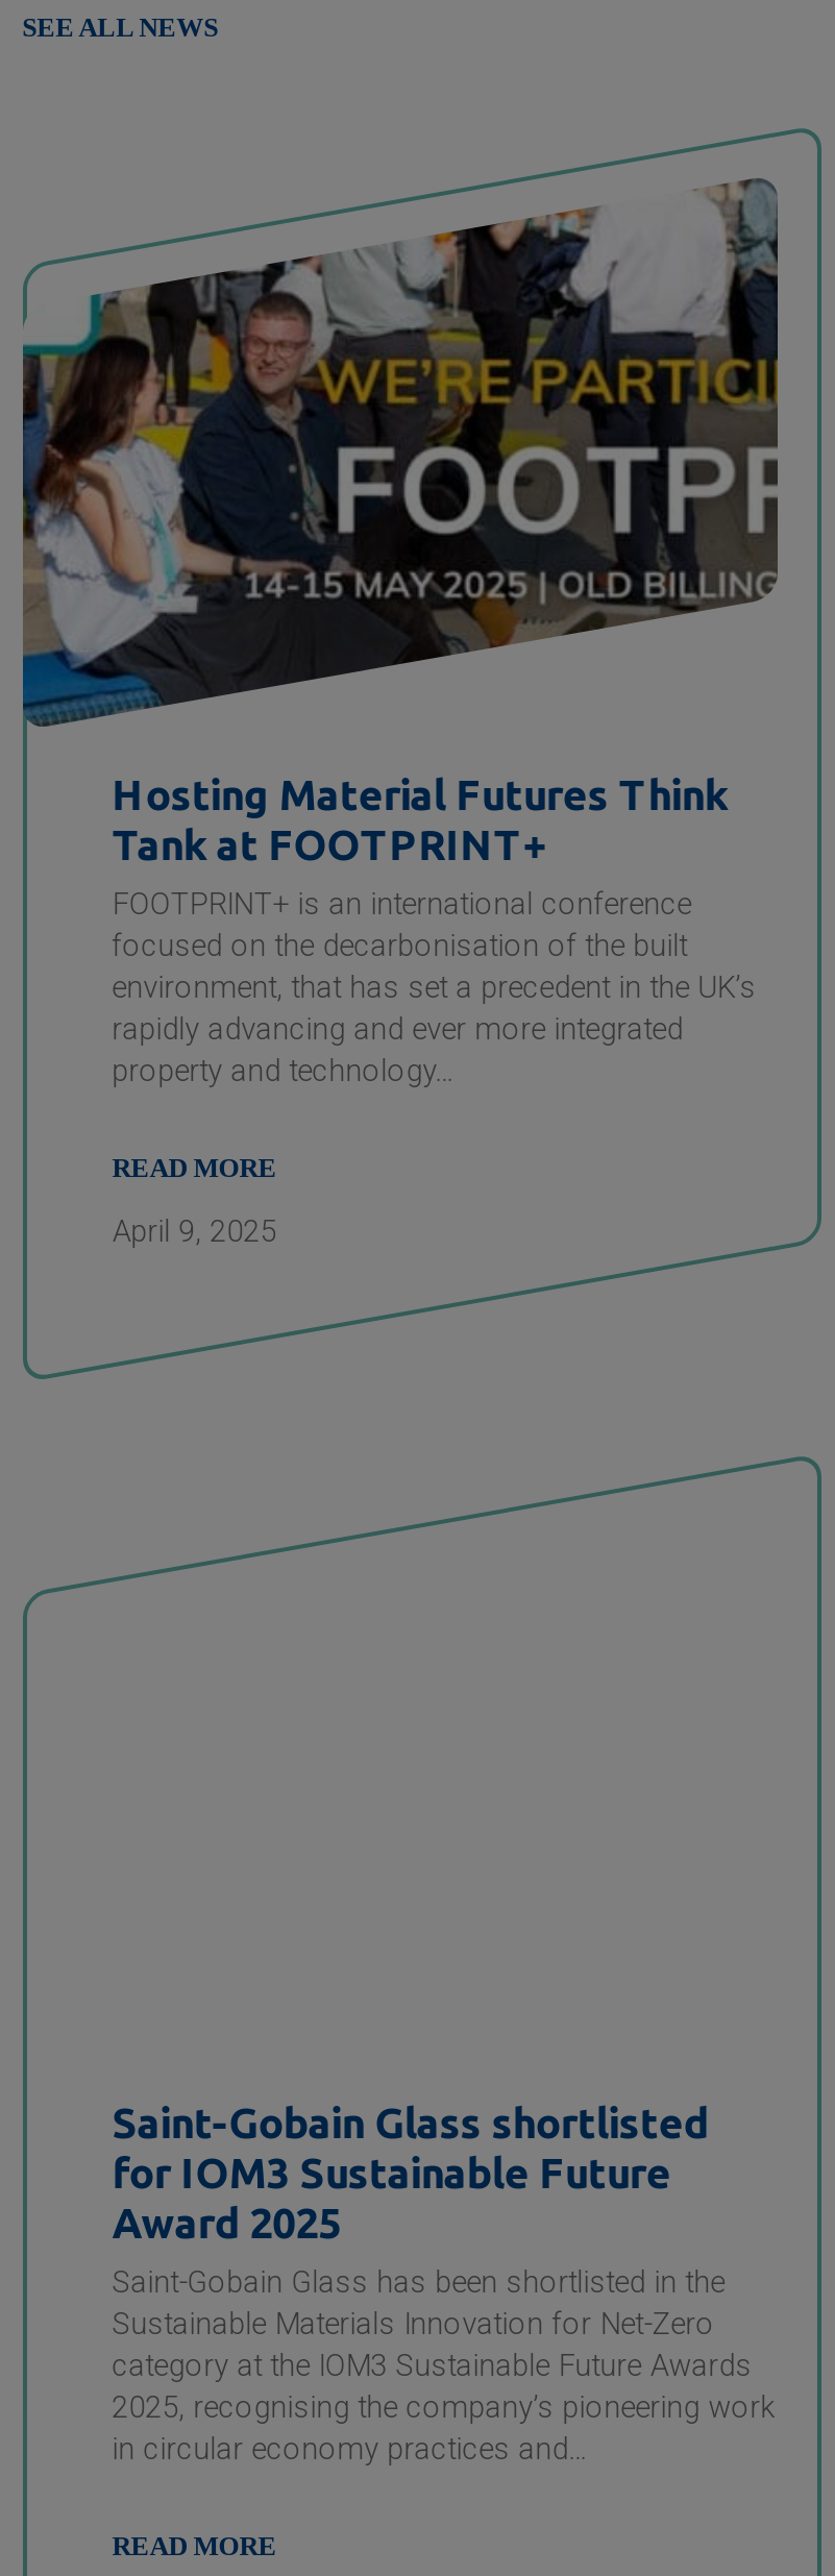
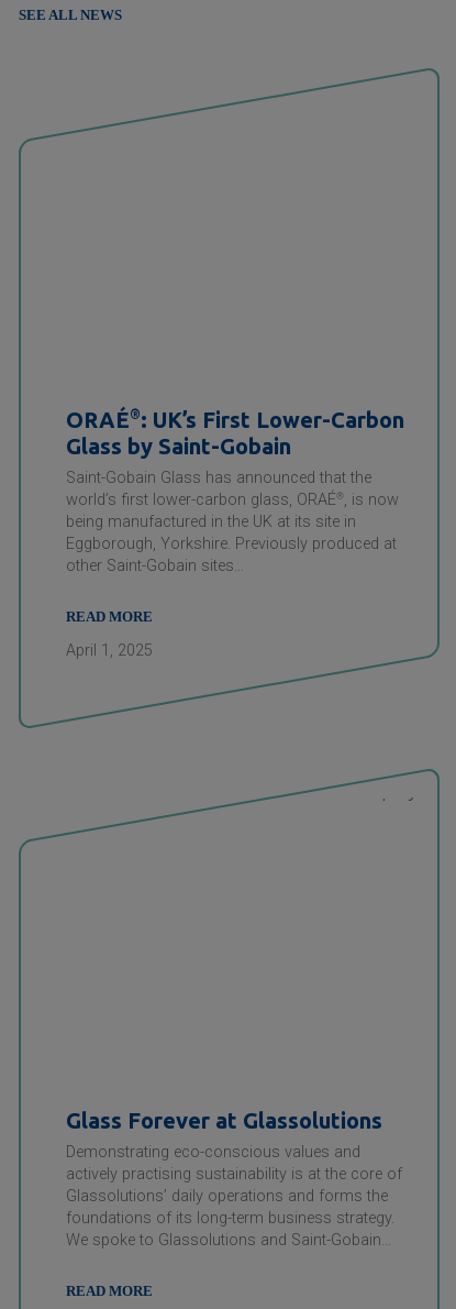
- [image]

- Hosting Material Futures Think
- Tank at FOOTPRINT+
- FOOTPRINT+ is an international conference
- focused on the decarbonisation of the built
- environment, that has set a precedent in the UK’s
- rapidly advancing and ever more integrated
- property and technology…
+ ORAÉ®: UK’s First Lower-Carbon
+ Glass by Saint-Gobain
+ Saint-Gobain Glass has announced that the
+ world’s first lower-carbon glass, ORAÉ®, is now
+ being manufactured in the UK at its site in
+ Eggborough, Yorkshire. Previously produced at
+ other Saint-Gobain sites…

- April 9, 2025
+ April 1, 2025

- Saint-Gobain Glass shortlisted
- for IOM3 Sustainable Future
- Award 2025
- Saint-Gobain Glass has been shortlisted in the
- Sustainable Materials Innovation for Net-Zero
- category at the IOM3 Sustainable Future Awards
- 2025, recognising the company’s pioneering work
- in circular economy practices and…
+ Glass Forever at Glassolutions
+ Demonstrating eco-conscious values and
+ actively practising sustainability is at the core of
+ Glassolutions’ daily operations and forms the
+ foundations of its long-term business strategy.
+ We spoke to Glassolutions and Saint-Gobain…
